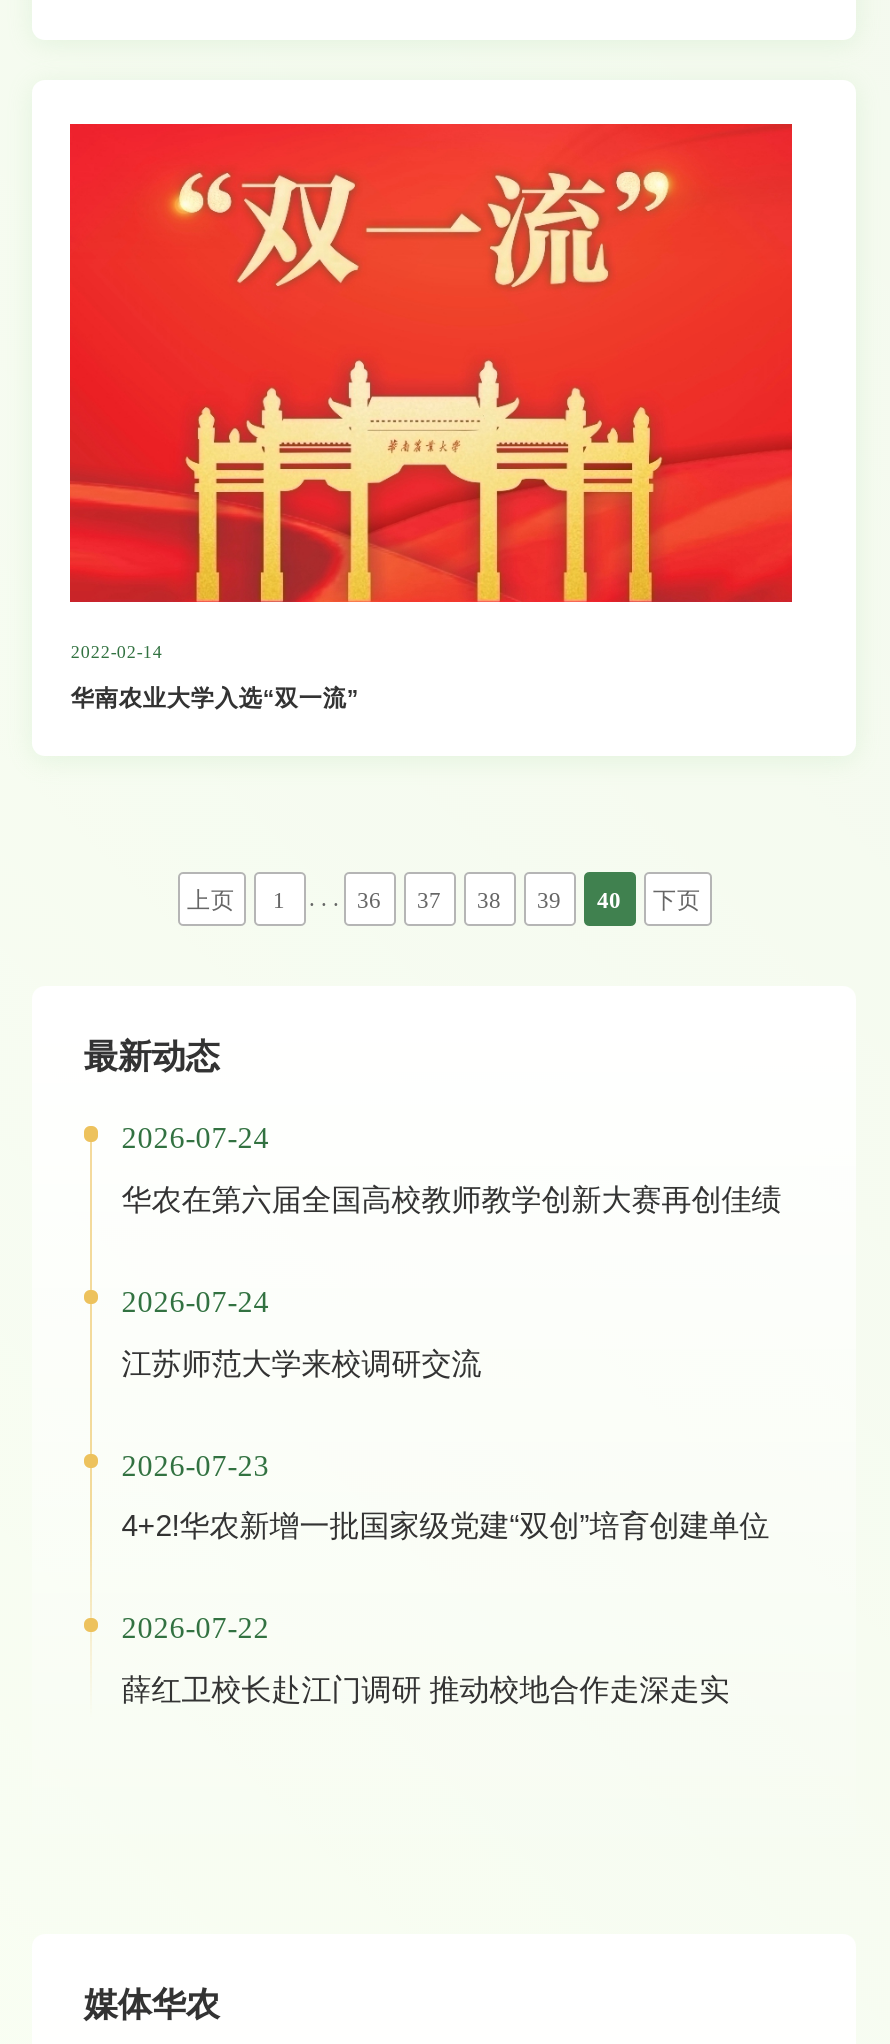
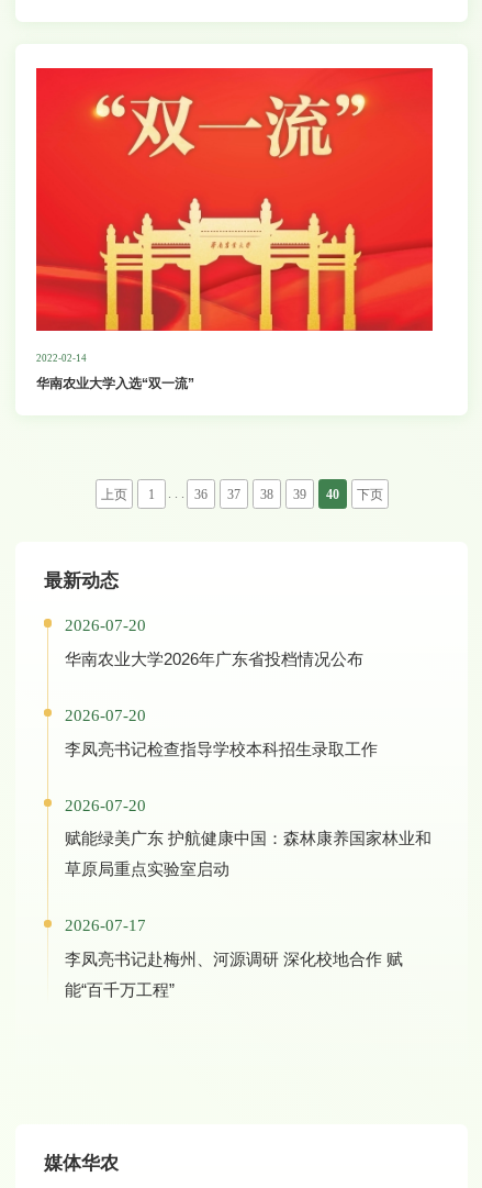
- 2026-07-24
- 华农在第六届全国高校教师教学创新大赛再创佳绩
- 2026-07-24
- 江苏师范大学来校调研交流
- 2026-07-23
- 4+2!华农新增一批国家级党建“双创”培育创建单位
- 2026-07-22
- 薛红卫校长赴江门调研 推动校地合作走深走实
+ 2026-07-20
+ 华南农业大学2026年广东省投档情况公布
+ 2026-07-20
+ 李凤亮书记检查指导学校本科招生录取工作
+ 2026-07-20
+ 赋能绿美广东 护航健康中国：森林康养国家林业和
+ 草原局重点实验室启动
+ 2026-07-17
+ 李凤亮书记赴梅州、河源调研 深化校地合作 赋
+ 能“百千万工程”
